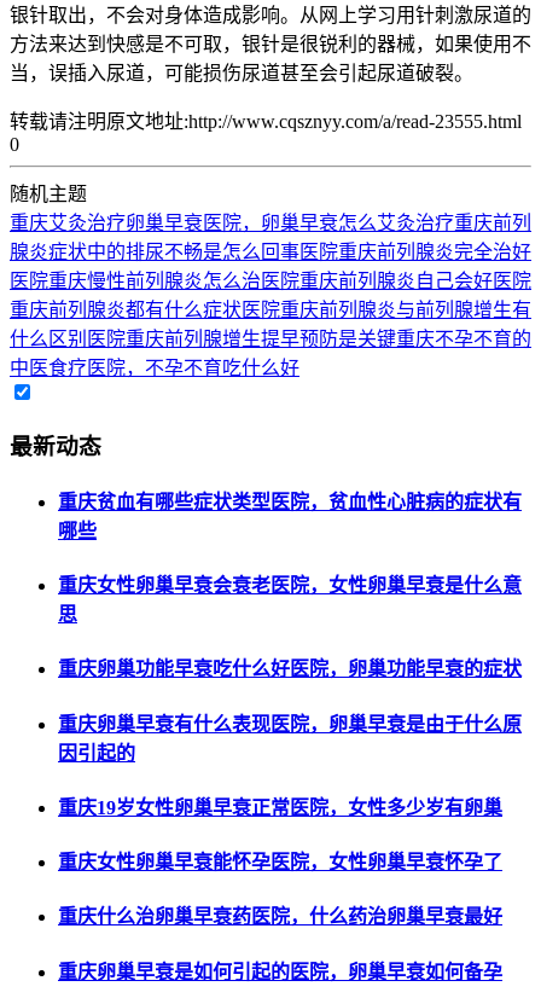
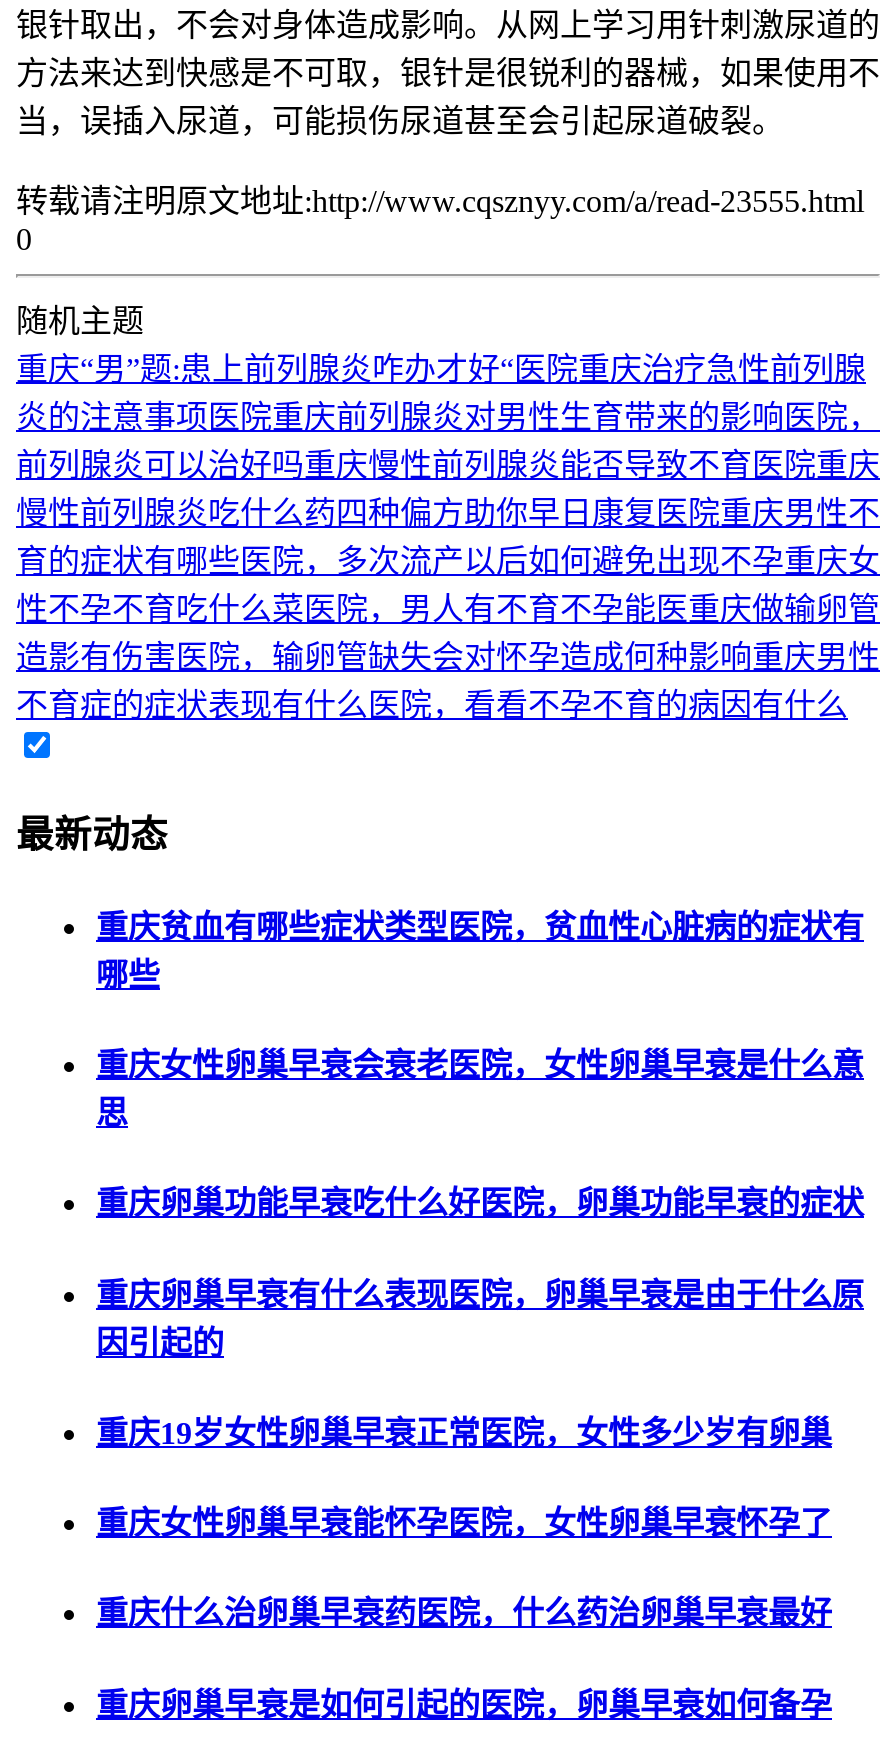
- 重庆艾灸治疗卵巢早衰医院，卵巢早衰怎么艾灸治疗重庆前列
- 腺炎症状中的排尿不畅是怎么回事医院重庆前列腺炎完全治好
- 医院重庆慢性前列腺炎怎么治医院重庆前列腺炎自己会好医院
- 重庆前列腺炎都有什么症状医院重庆前列腺炎与前列腺增生有
- 什么区别医院重庆前列腺增生提早预防是关键重庆不孕不育的
- 中医食疗医院，不孕不育吃什么好
+ 重庆“男”题:患上前列腺炎咋办才好“医院重庆治疗急性前列腺
+ 炎的注意事项医院重庆前列腺炎对男性生育带来的影响医院，
+ 前列腺炎可以治好吗重庆慢性前列腺炎能否导致不育医院重庆
+ 慢性前列腺炎吃什么药四种偏方助你早日康复医院重庆男性不
+ 育的症状有哪些医院，多次流产以后如何避免出现不孕重庆女
+ 性不孕不育吃什么菜医院，男人有不育不孕能医重庆做输卵管
+ 造影有伤害医院，输卵管缺失会对怀孕造成何种影响重庆男性
+ 不育症的症状表现有什么医院，看看不孕不育的病因有什么
